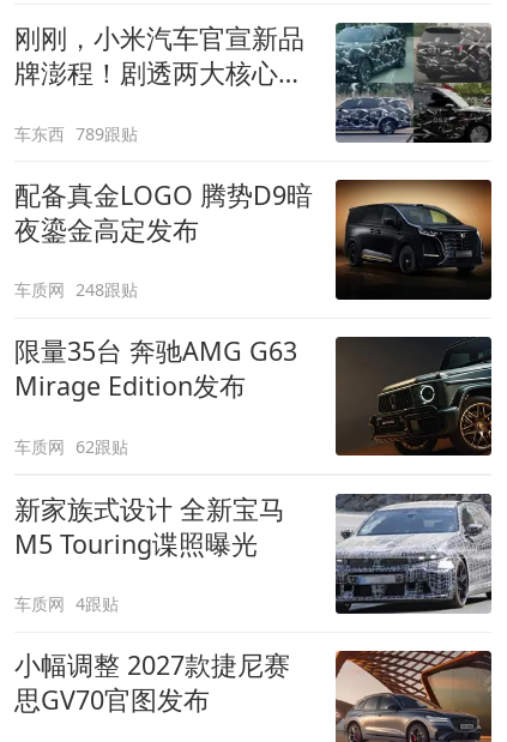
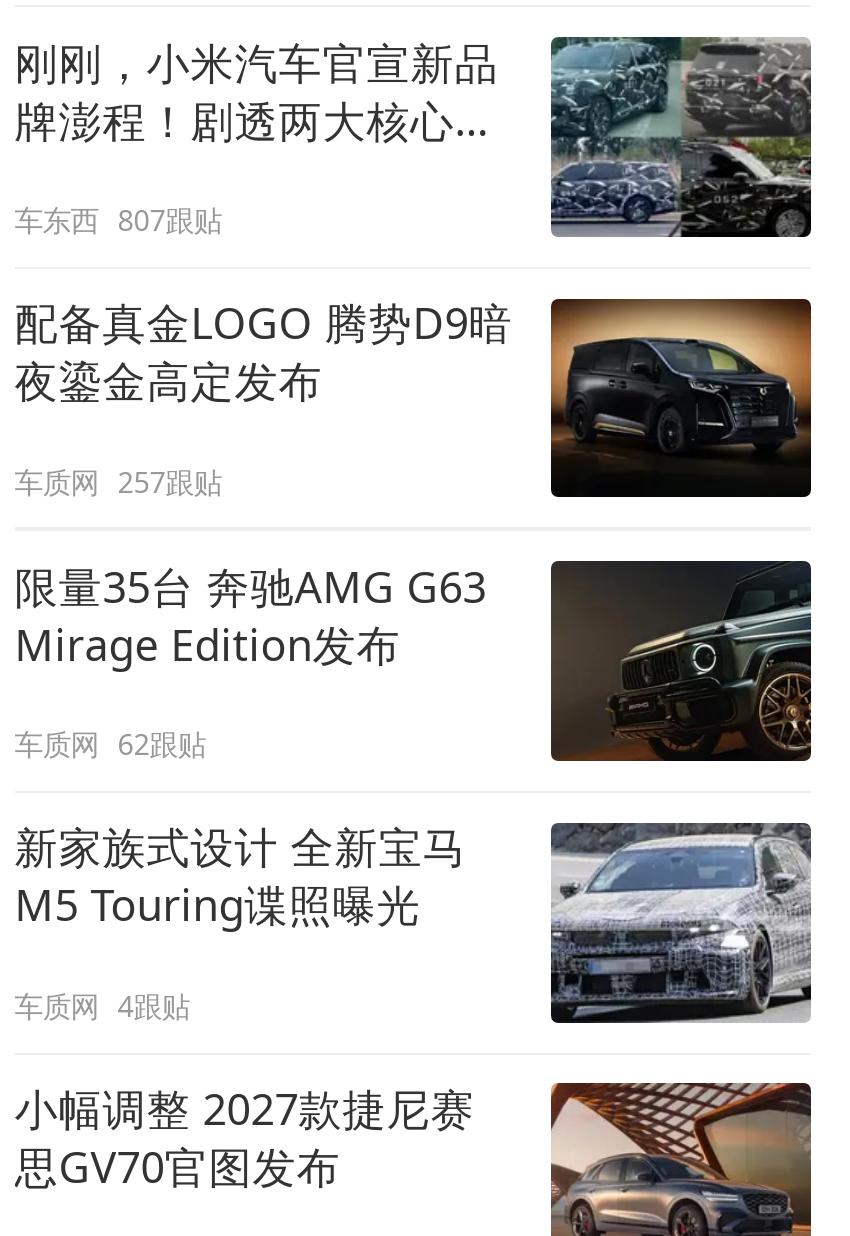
- 车东西 789跟贴
+ 车东西 807跟贴

- 车质网 248跟贴
+ 车质网 257跟贴
